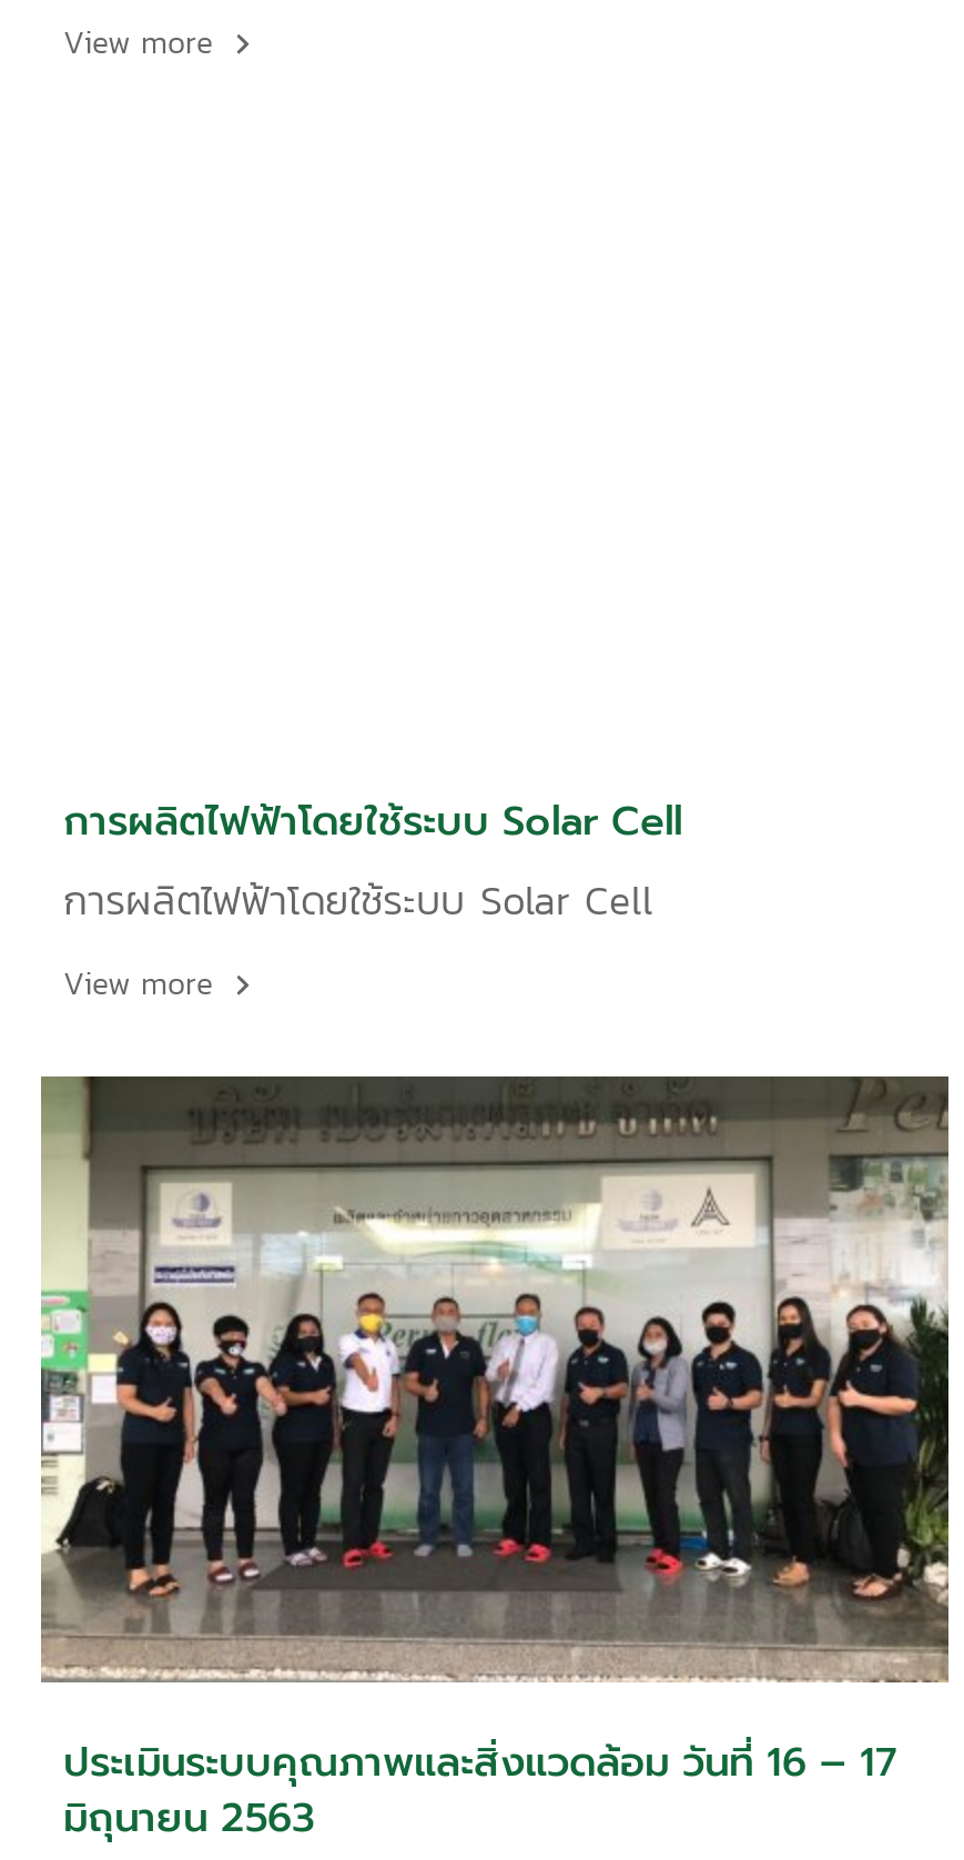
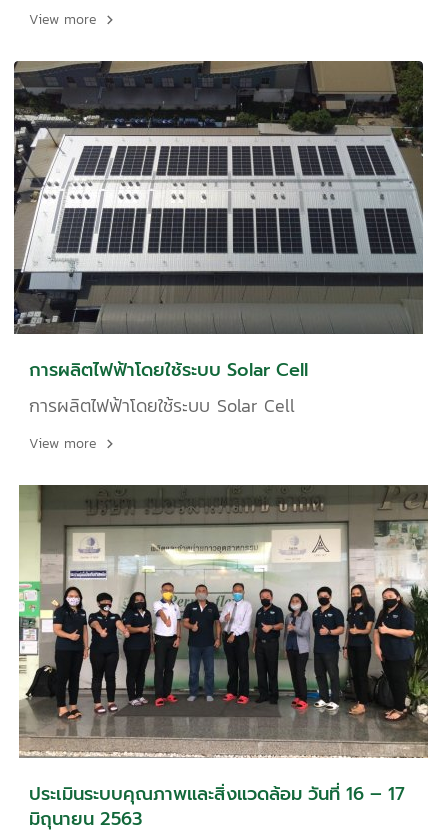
+ [image]
